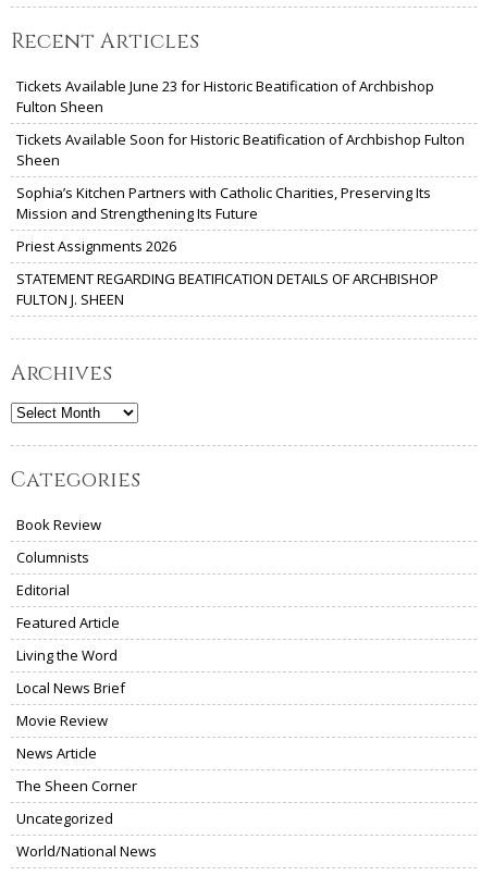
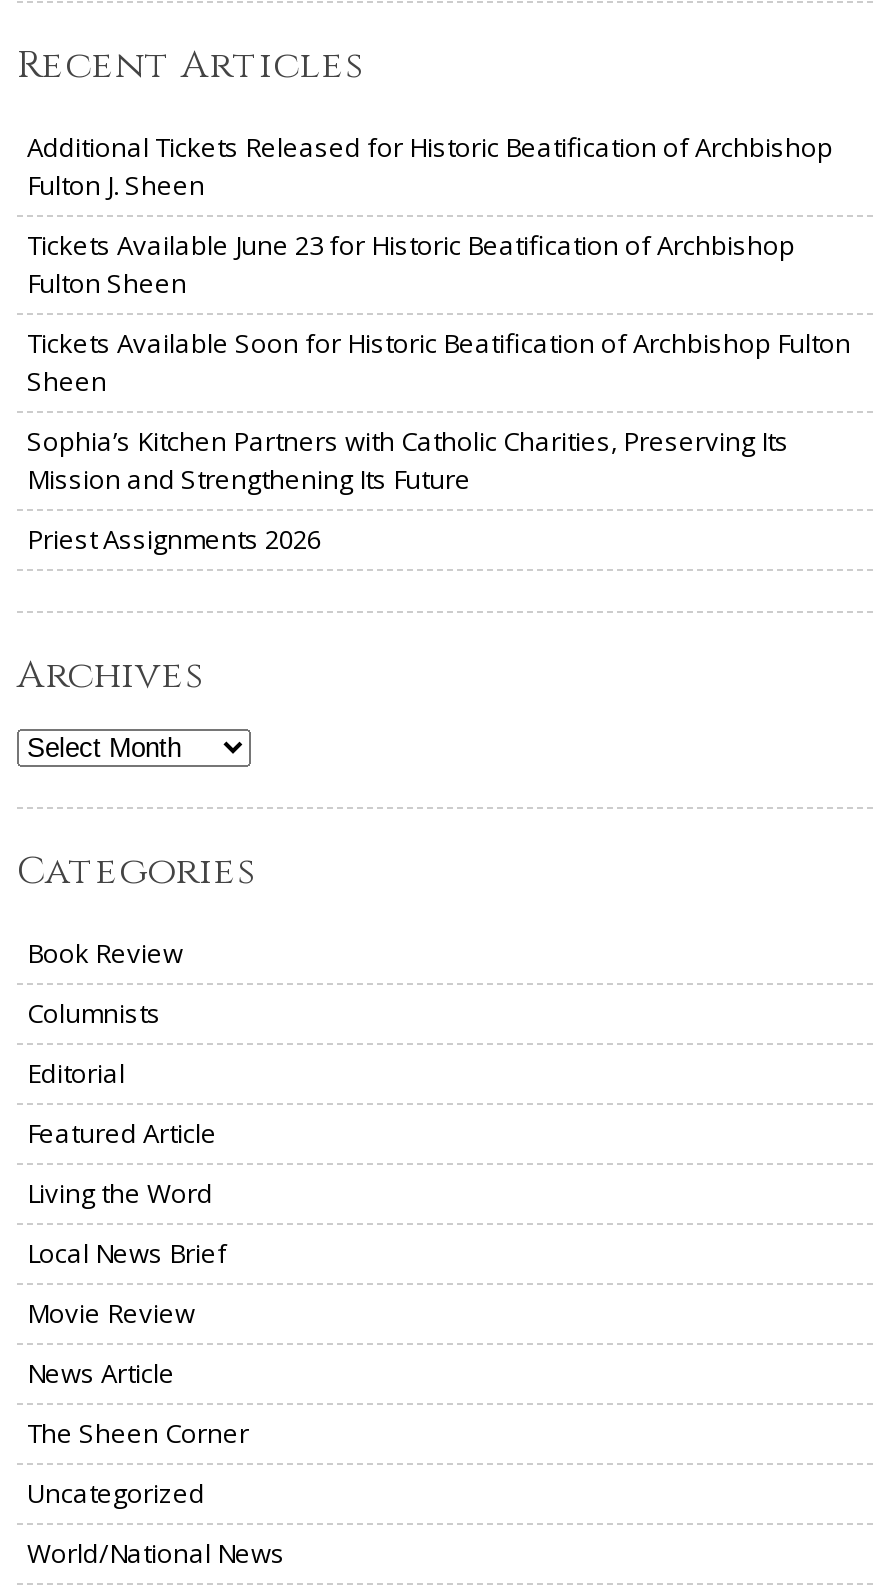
+ Additional Tickets Released for Historic Beatification of Archbishop
+ Fulton J. Sheen

moved down: Tickets Available June 23 for Historic Beatification of Archbishop | Fulton Sheen | Tickets Available Soon for Historic Beatification of Archbishop Fulton | Sheen | Sophia’s Kitchen Partners with Catholic Charities, Preserving Its | Mission and Strengthening Its Future | Priest Assignments 2026

- STATEMENT REGARDING BEATIFICATION DETAILS OF ARCHBISHOP
- FULTON J. SHEEN
